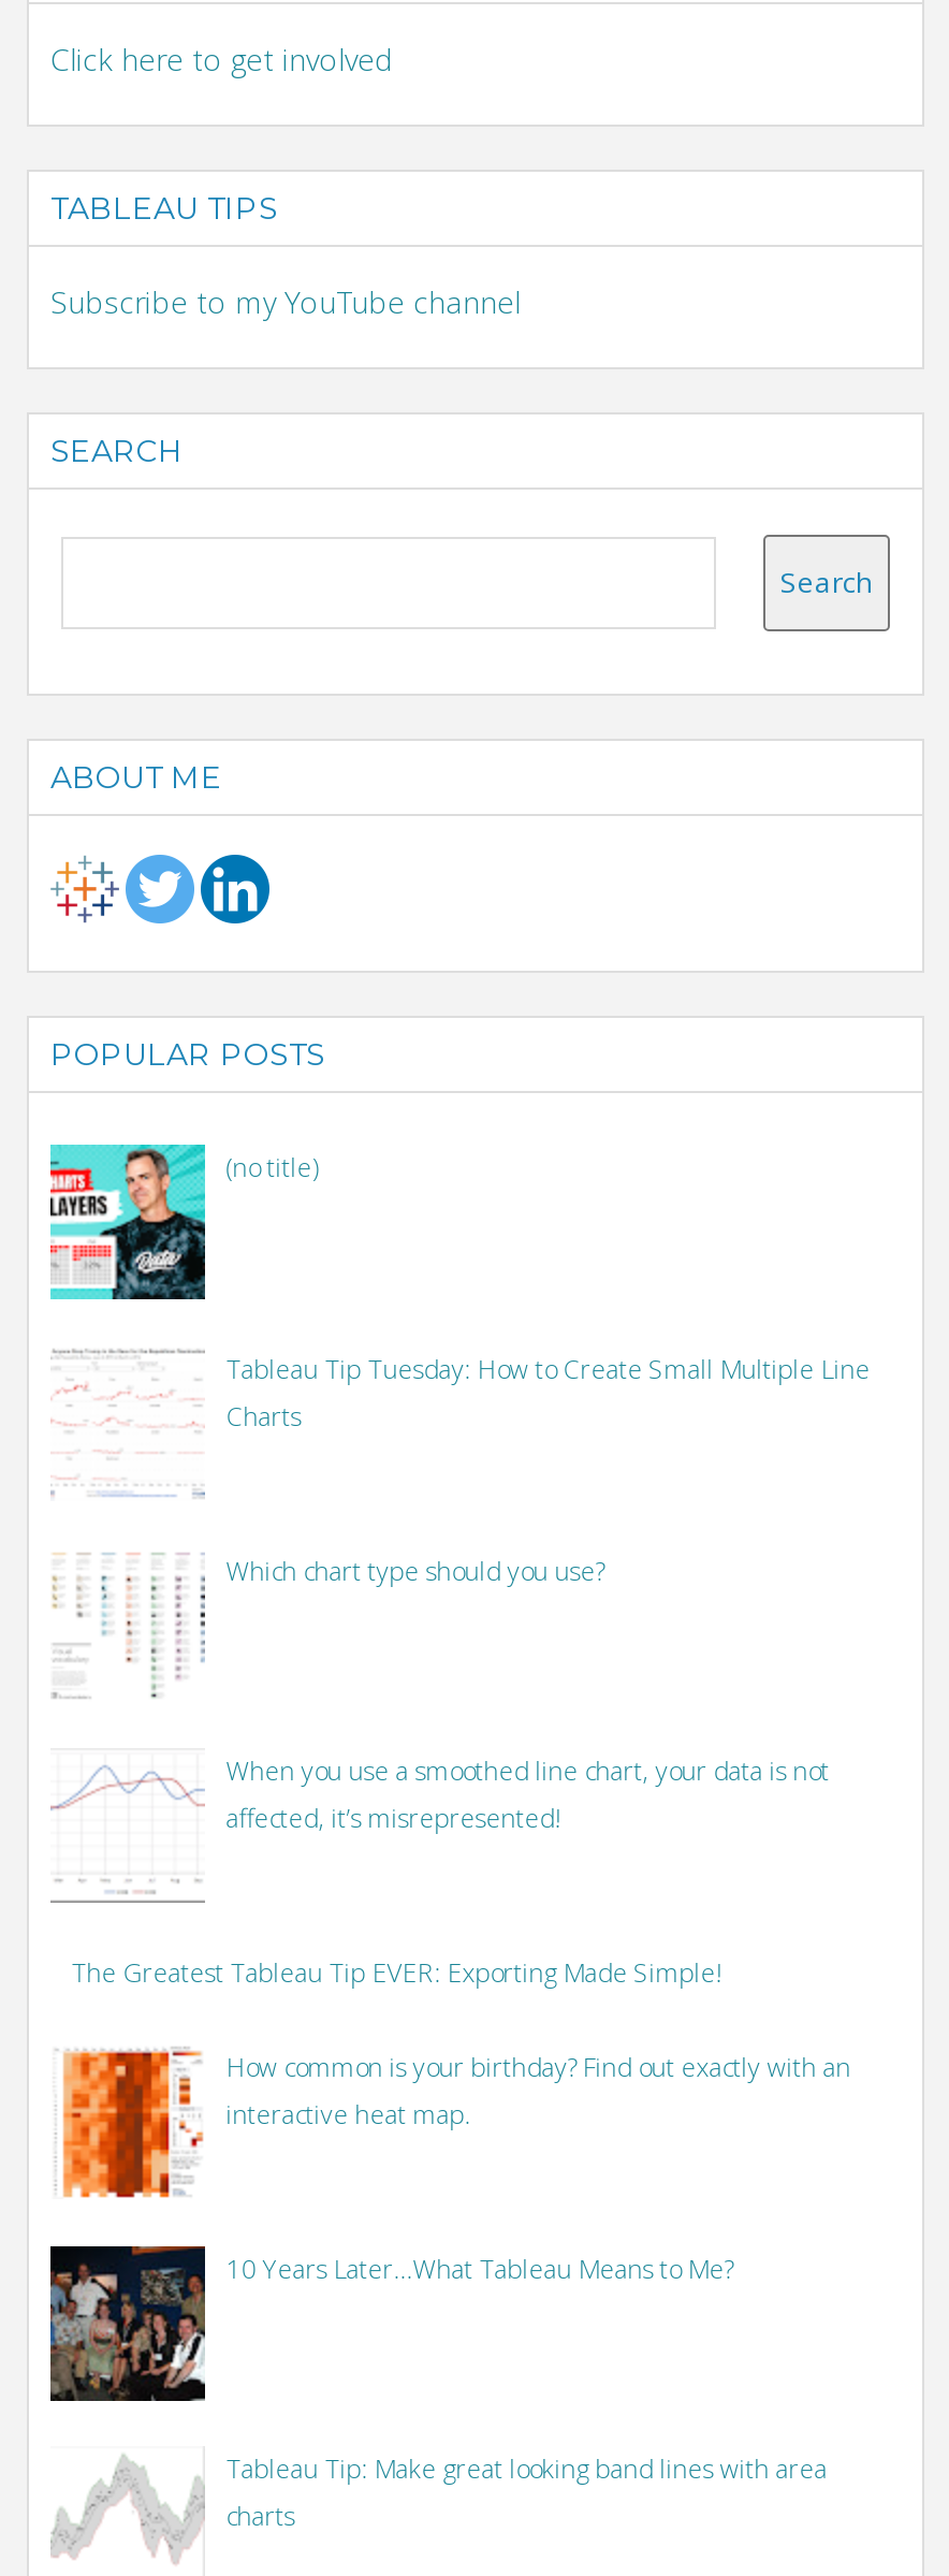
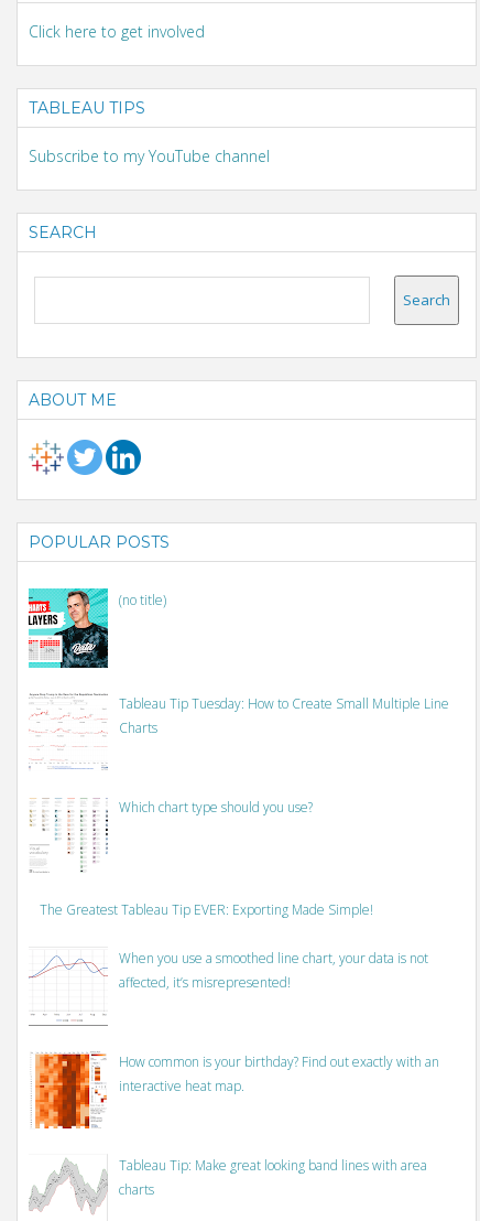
moved down: When you use a smoothed line chart, your data is not | affected, it’s misrepresented!

moved up: The Greatest Tableau Tip EVER: Exporting Made Simple!

- [image]
- 10 Years Later...What Tableau Means to Me?
